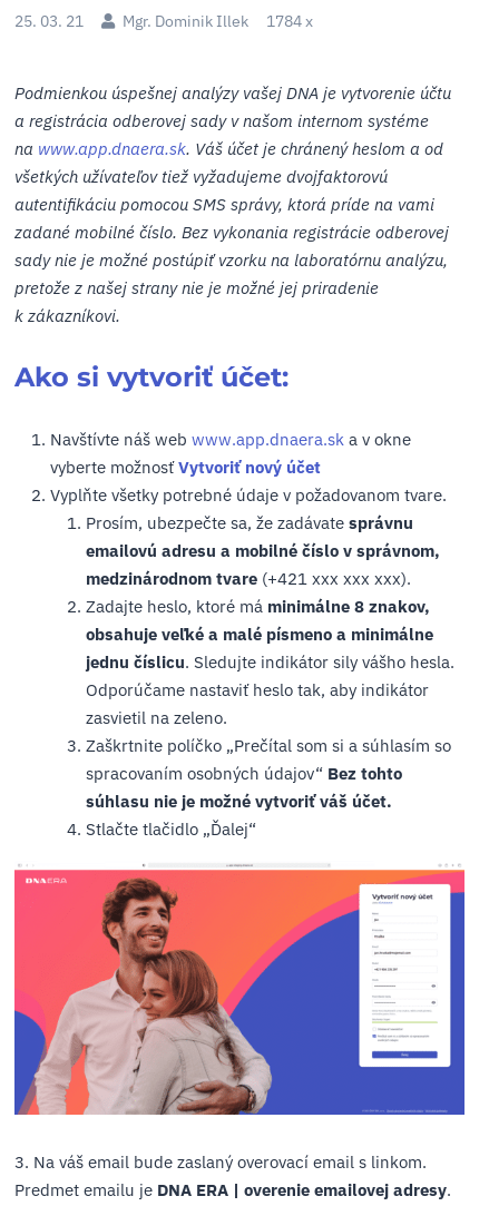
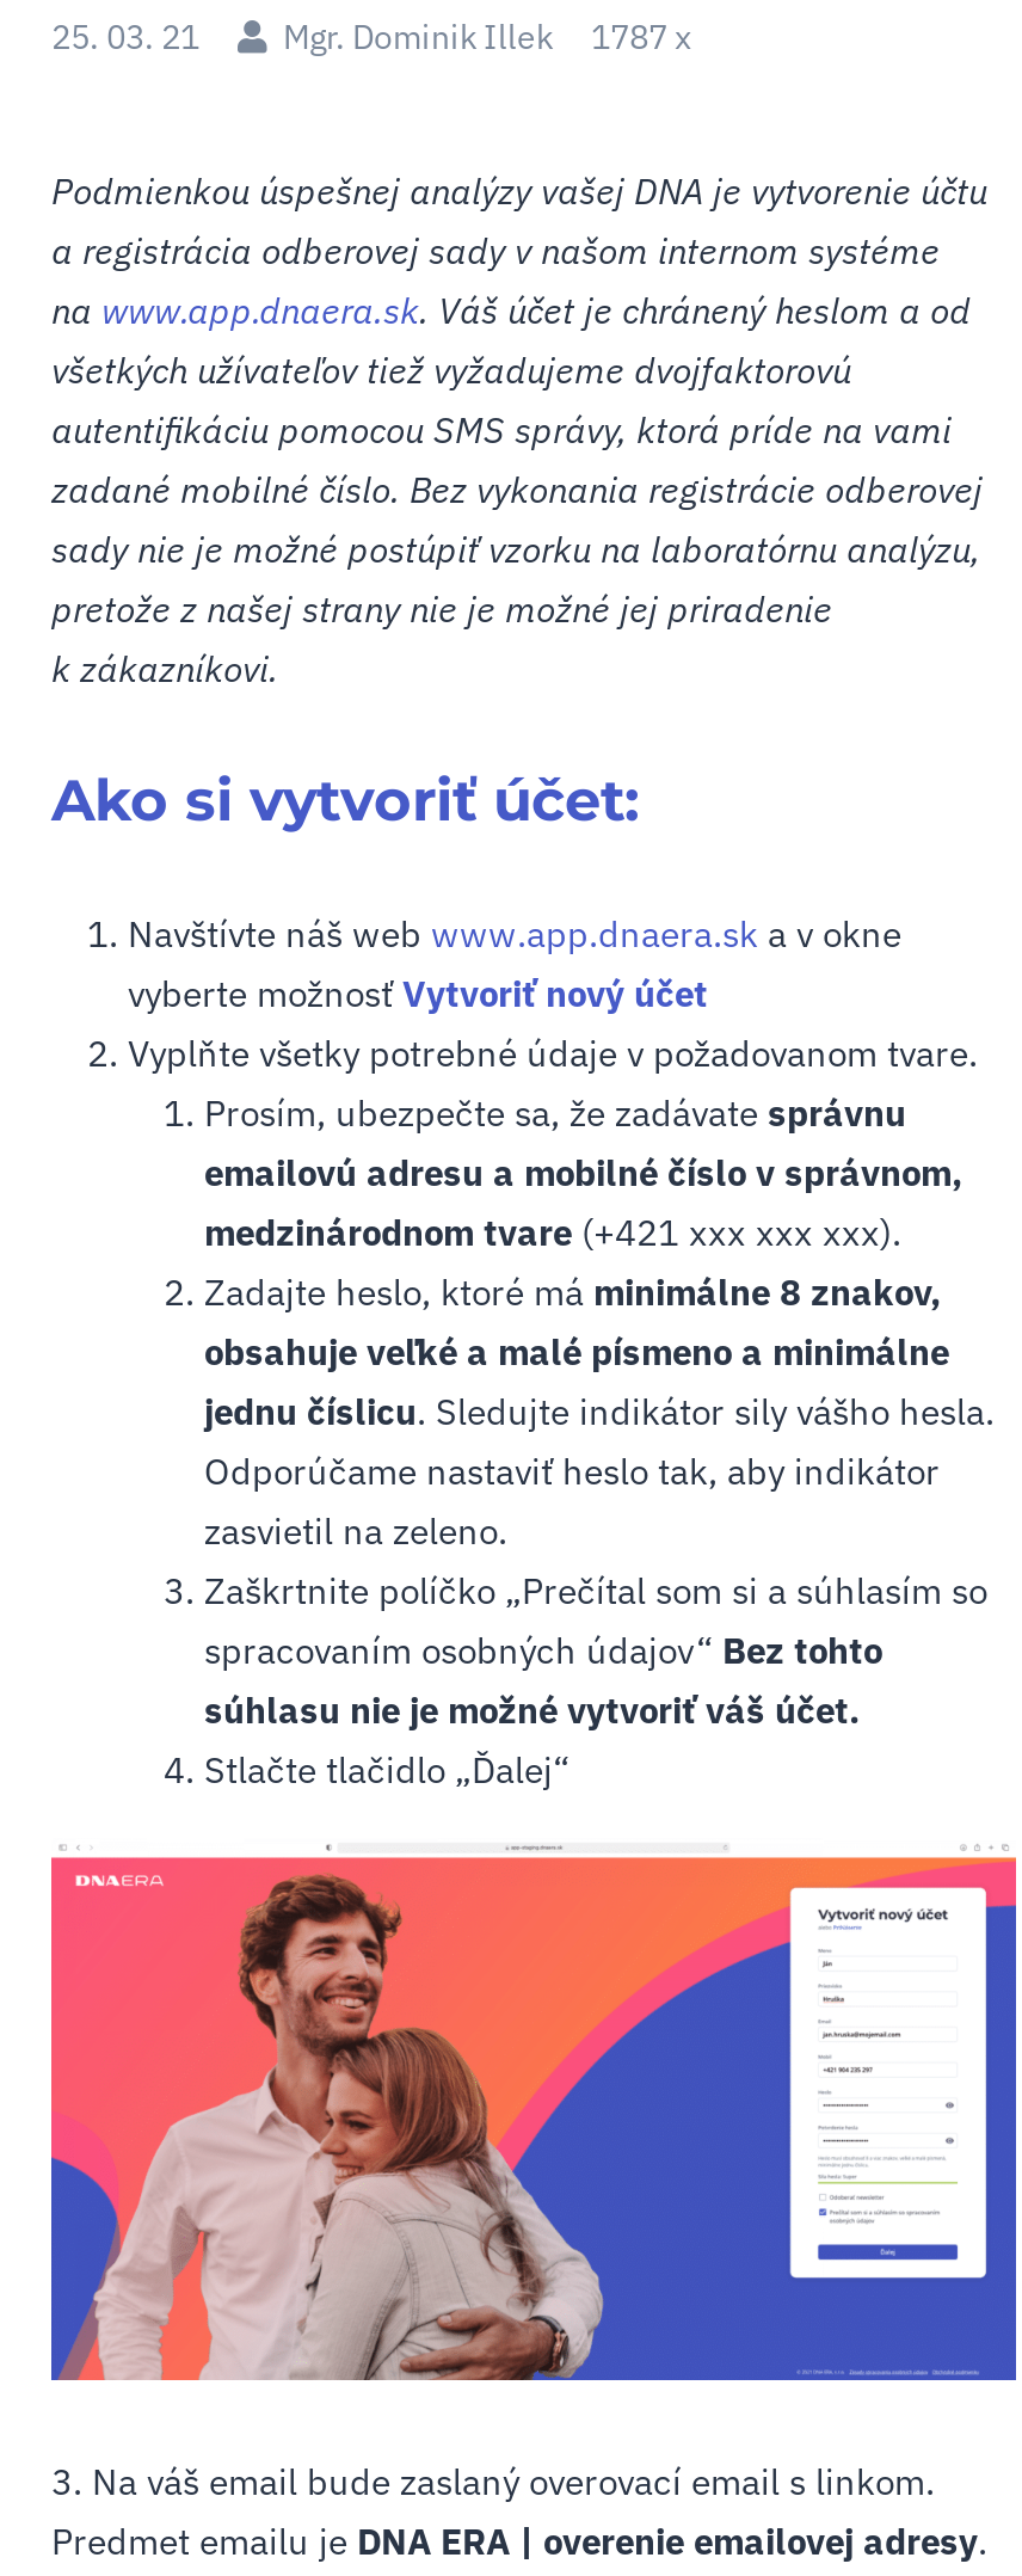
- 25. 03. 21 Mgr. Dominik Illek 1784 x
+ 25. 03. 21 Mgr. Dominik Illek 1787 x
